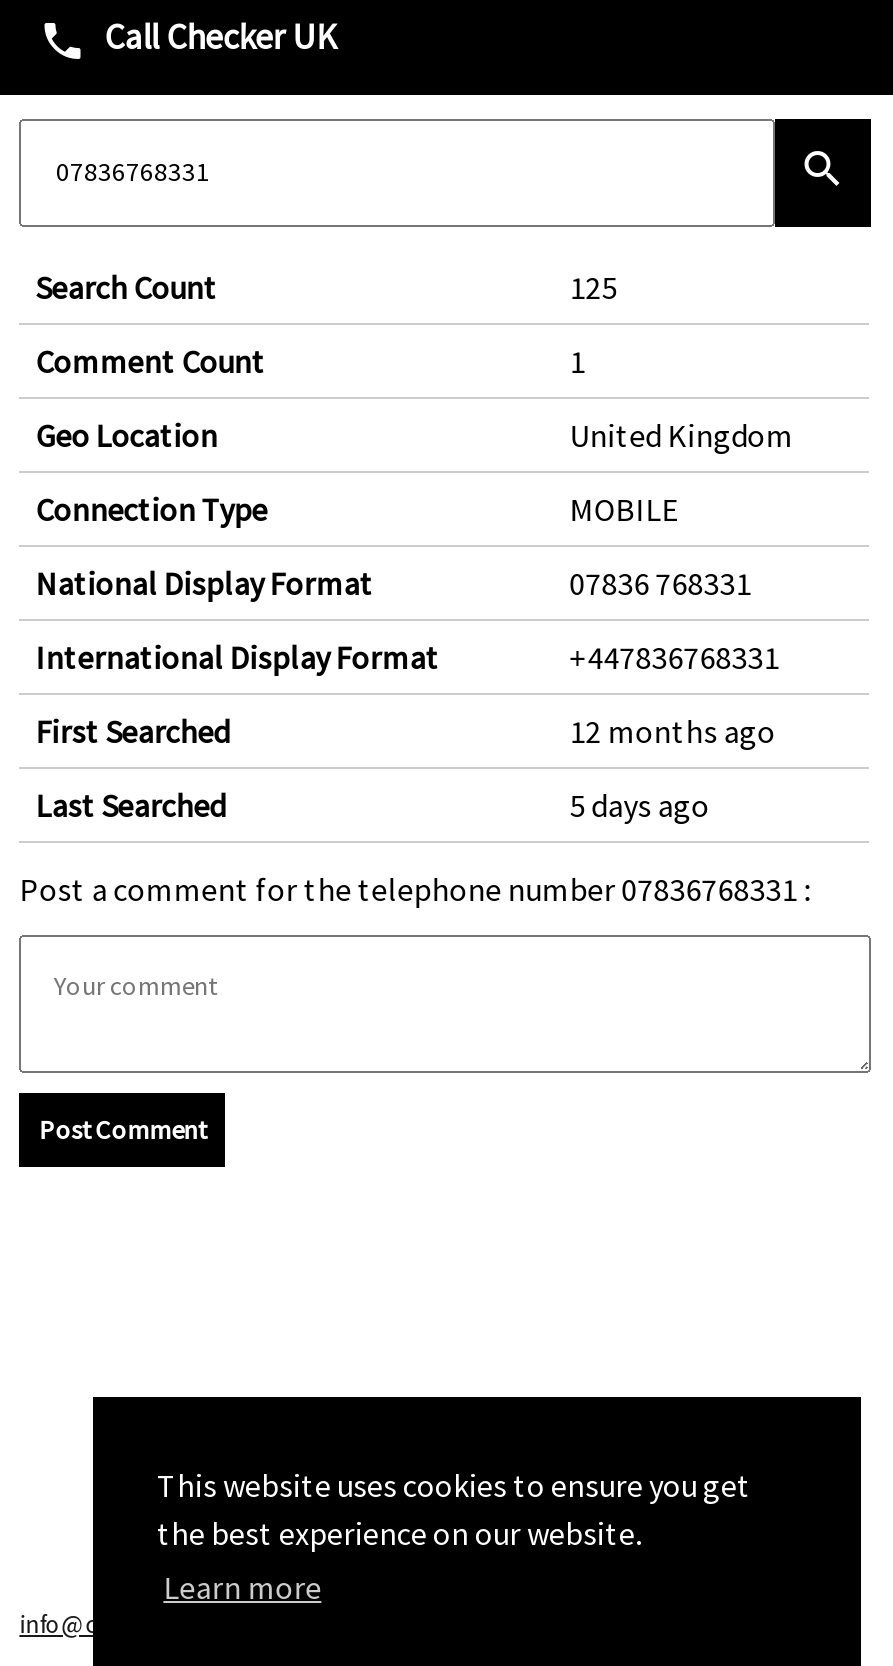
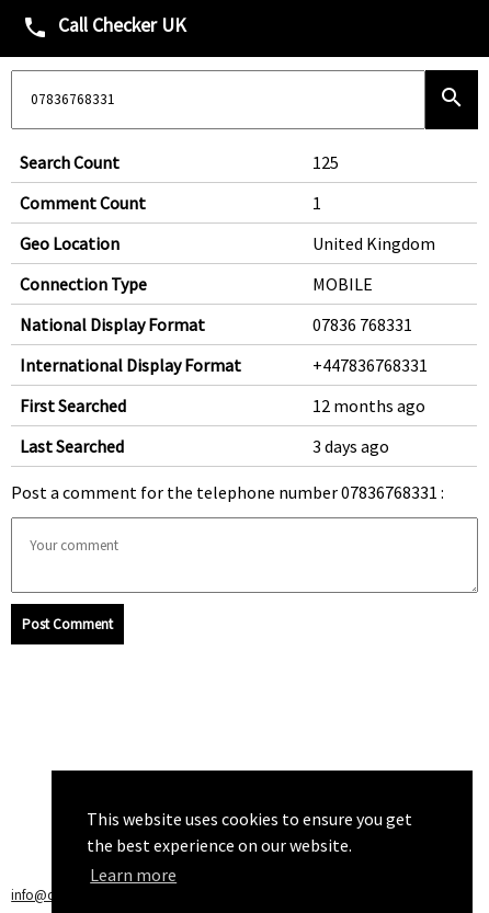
- 5 days ago
+ 3 days ago
